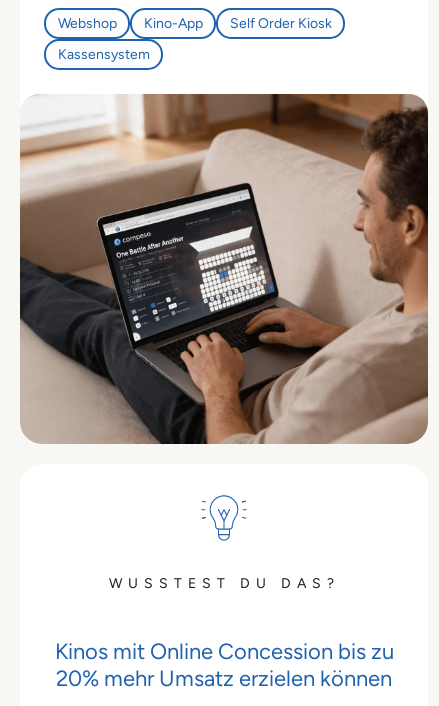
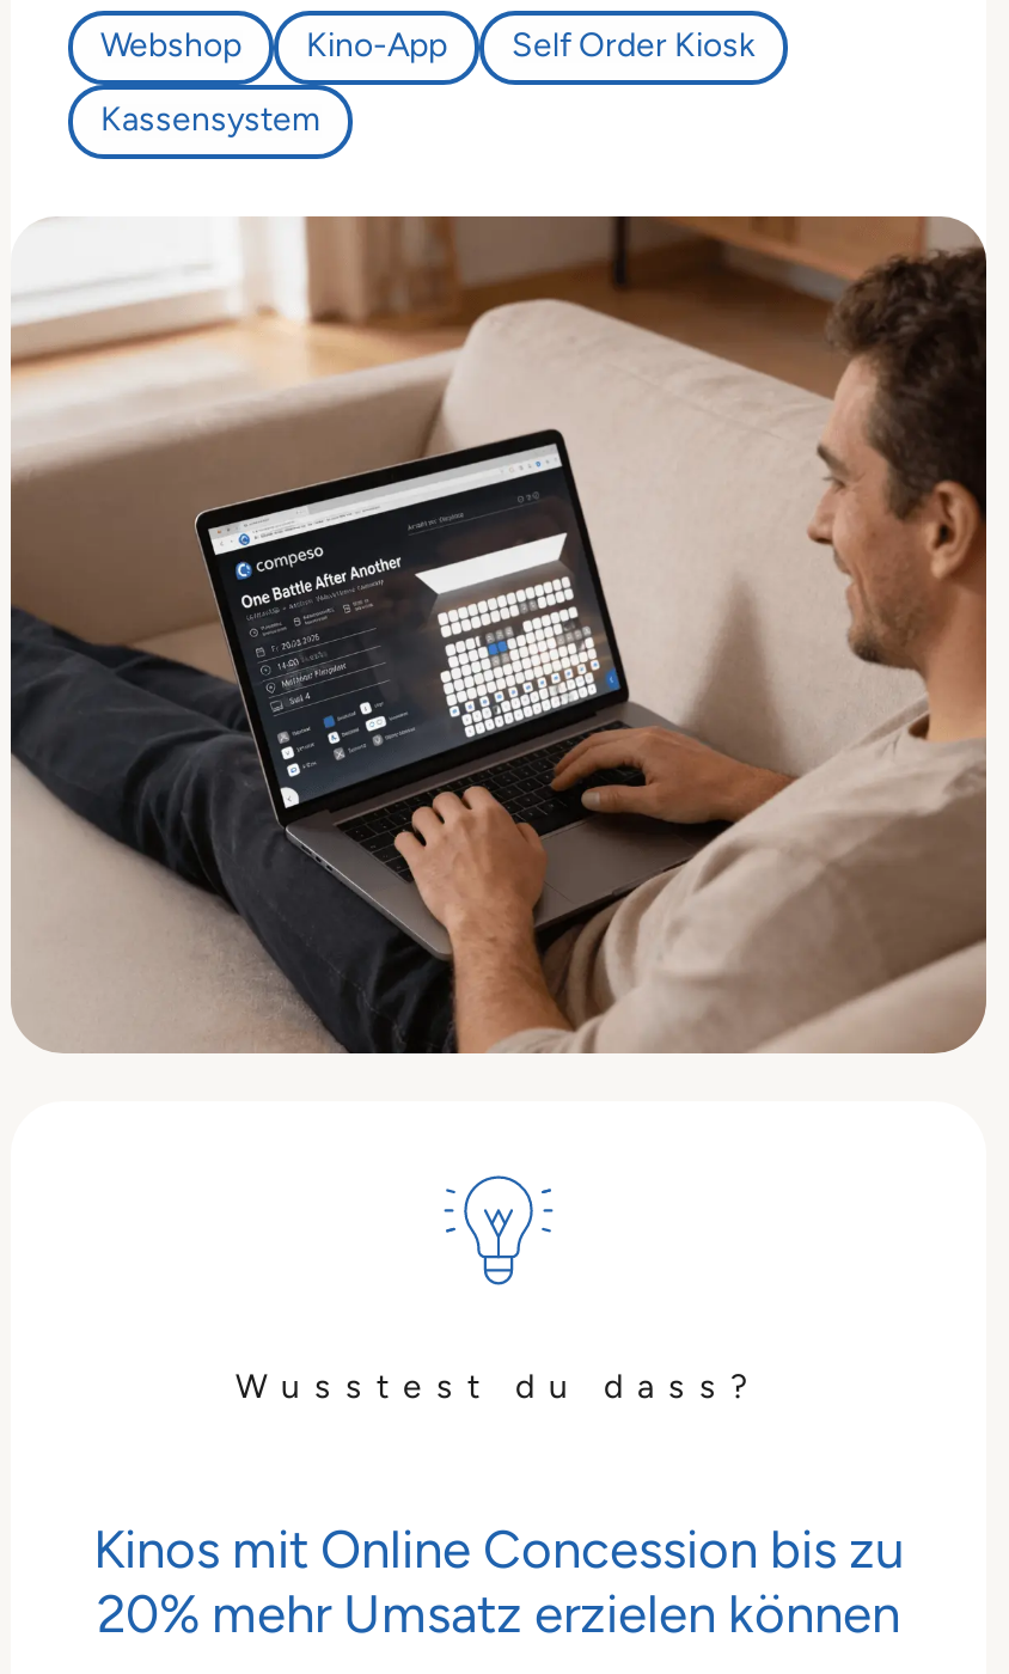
- WUSSTEST DU DAS?
+ Wusstest du dass?
